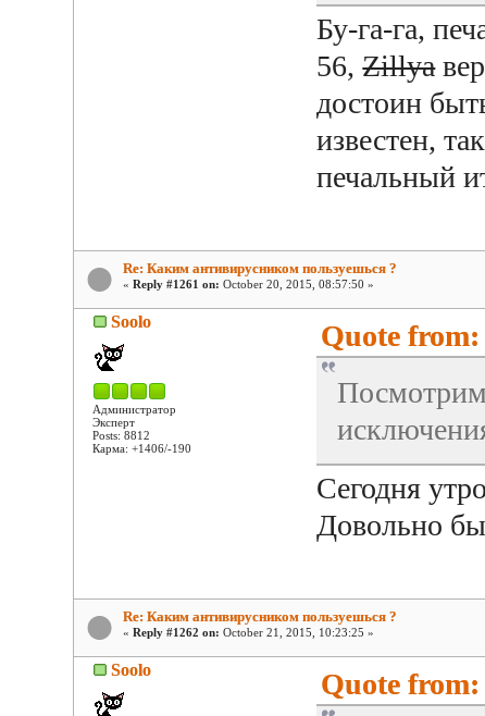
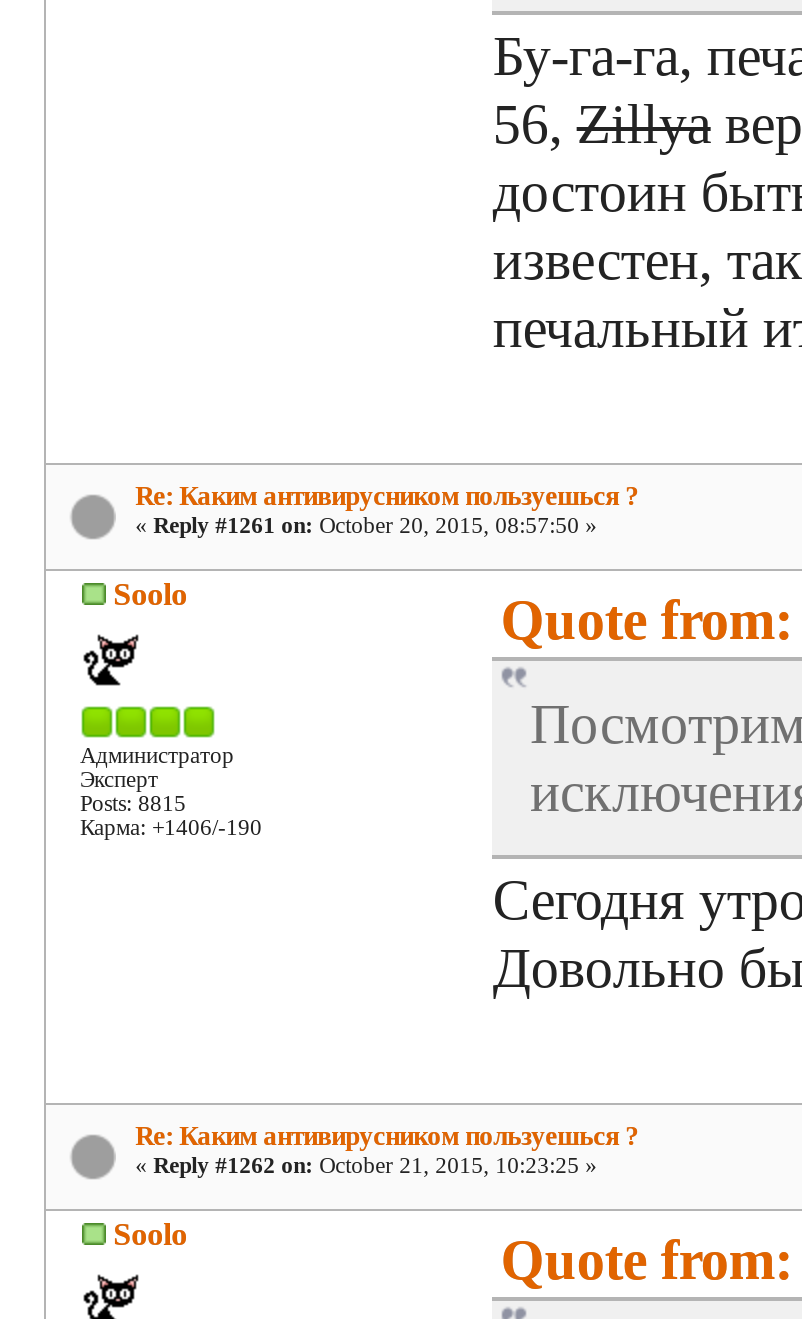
- Posts: 8812
+ Posts: 8815
